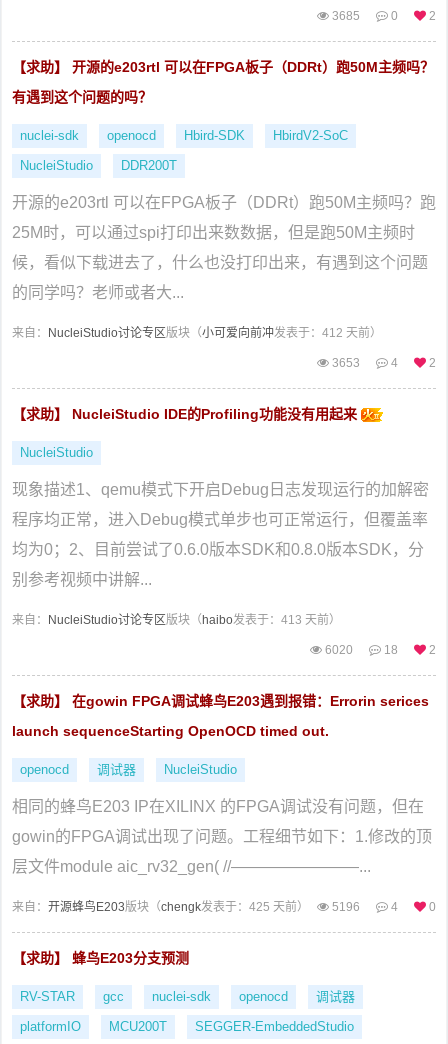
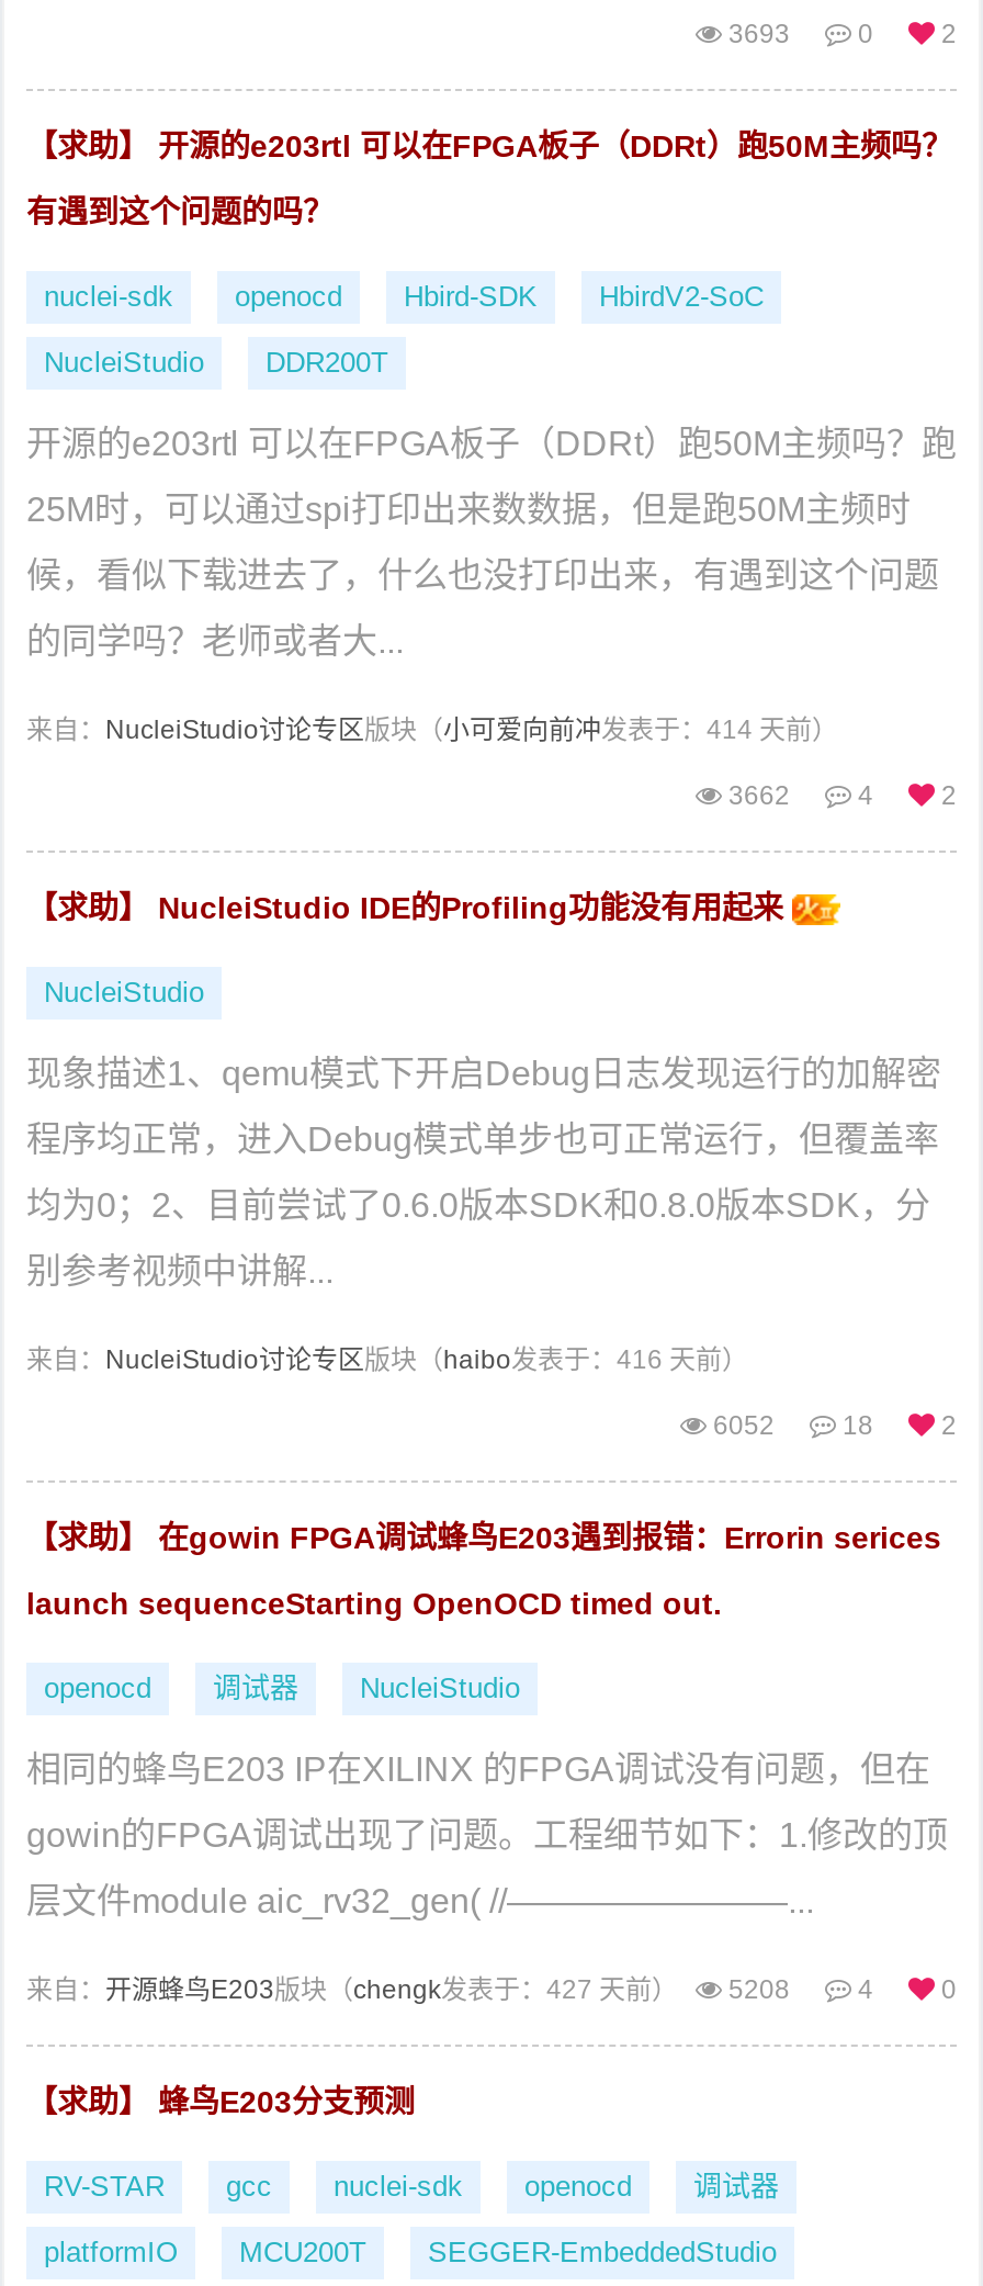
- 3685 0 2
+ 3693 0 2

- 来自：NucleiStudio讨论专区版块（小可爱向前冲发表于：412 天前）
+ 来自：NucleiStudio讨论专区版块（小可爱向前冲发表于：414 天前）

- 3653 4 2
+ 3662 4 2

- 来自：NucleiStudio讨论专区版块（haibo发表于：413 天前）
+ 来自：NucleiStudio讨论专区版块（haibo发表于：416 天前）

- 6020 18 2
+ 6052 18 2

- 来自：开源蜂鸟E203版块（chengk发表于：425 天前）
+ 来自：开源蜂鸟E203版块（chengk发表于：427 天前）

- 5196
+ 5208
